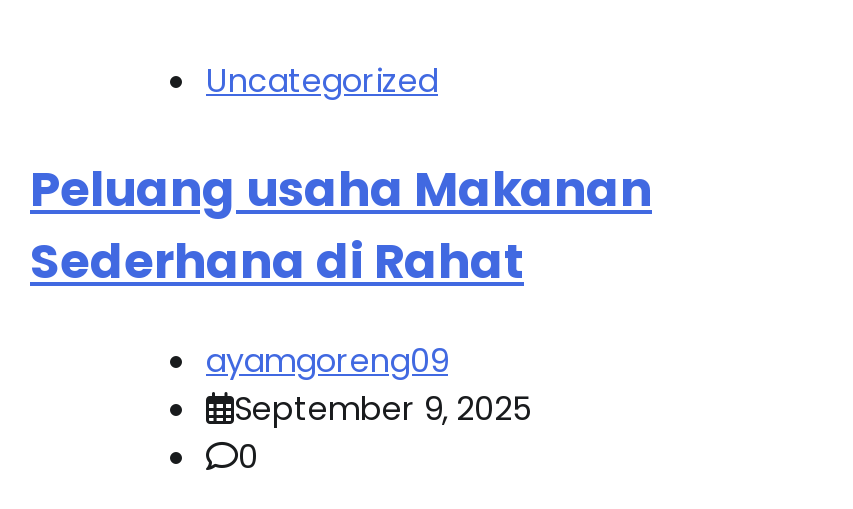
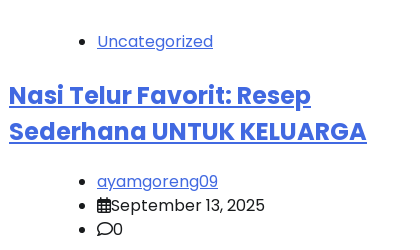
- Peluang usaha Makanan
- Sederhana di Rahat
+ Nasi Telur Favorit: Resep
+ Sederhana UNTUK KELUARGA

- September 9, 2025
+ September 13, 2025
